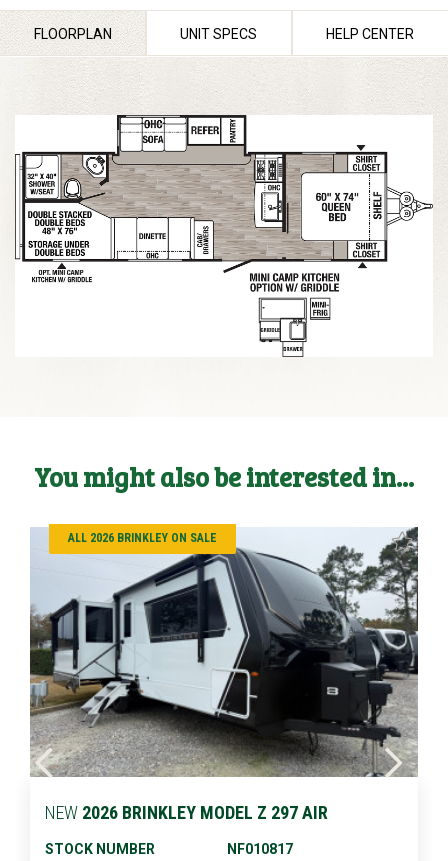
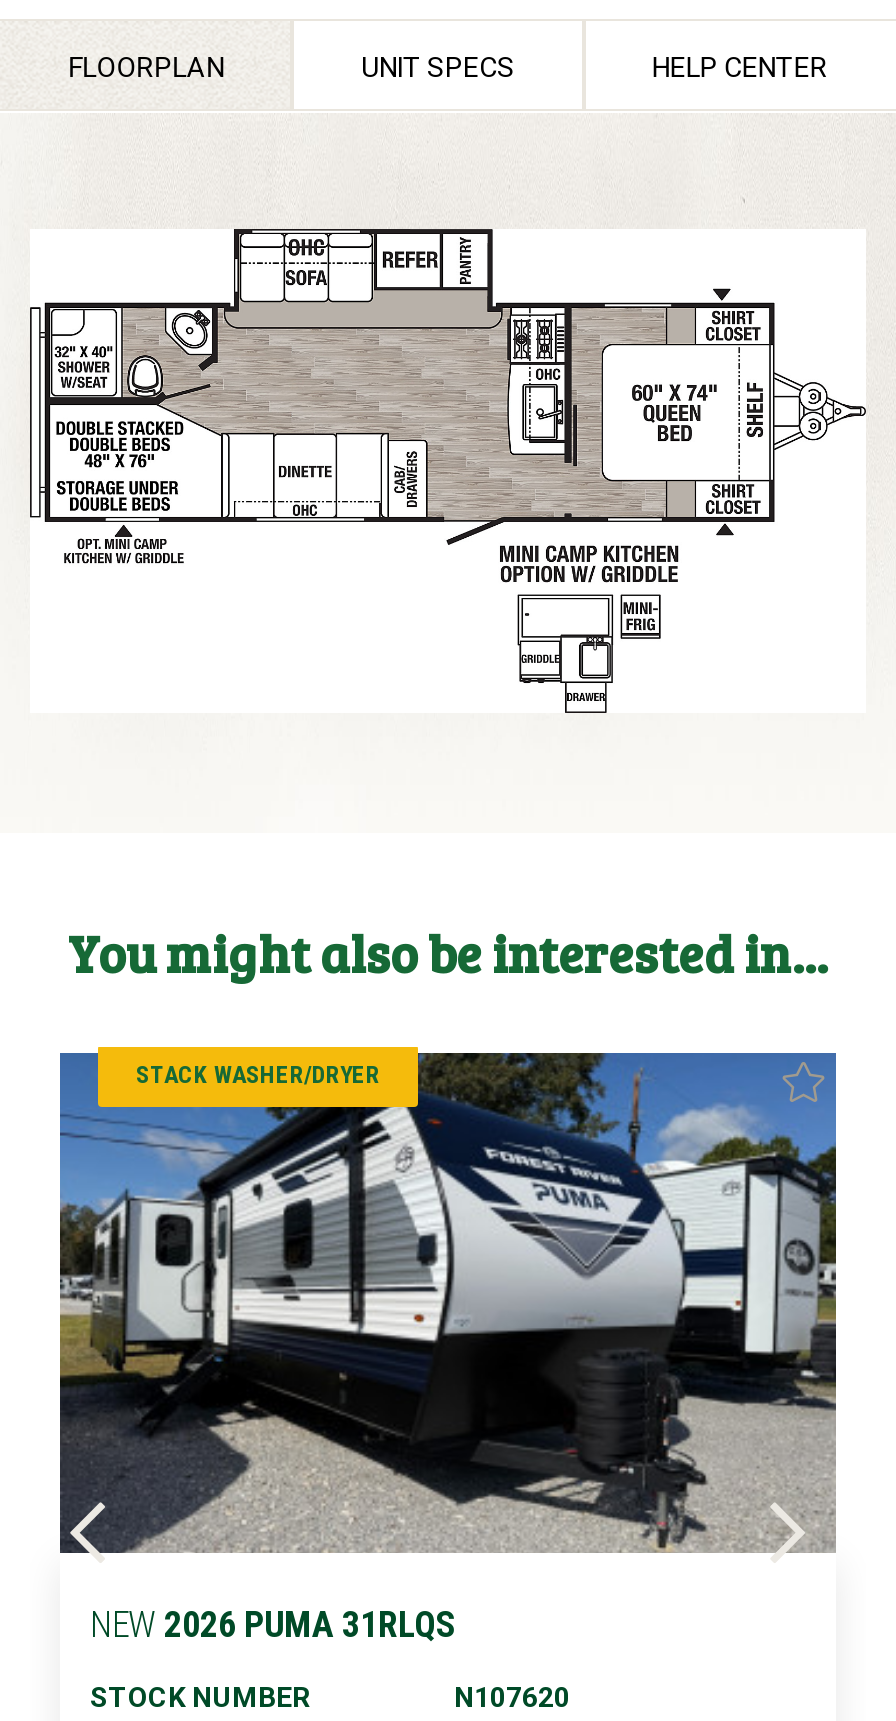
- [image]
- ALL 2026 BRINKLEY ON SALE
+ [image]
+ STACK WASHER/DRYER

- NEW 2026 BRINKLEY MODEL Z 297 AIR
+ NEW 2026 PUMA 31RLQS

- NF010817
+ N107620
